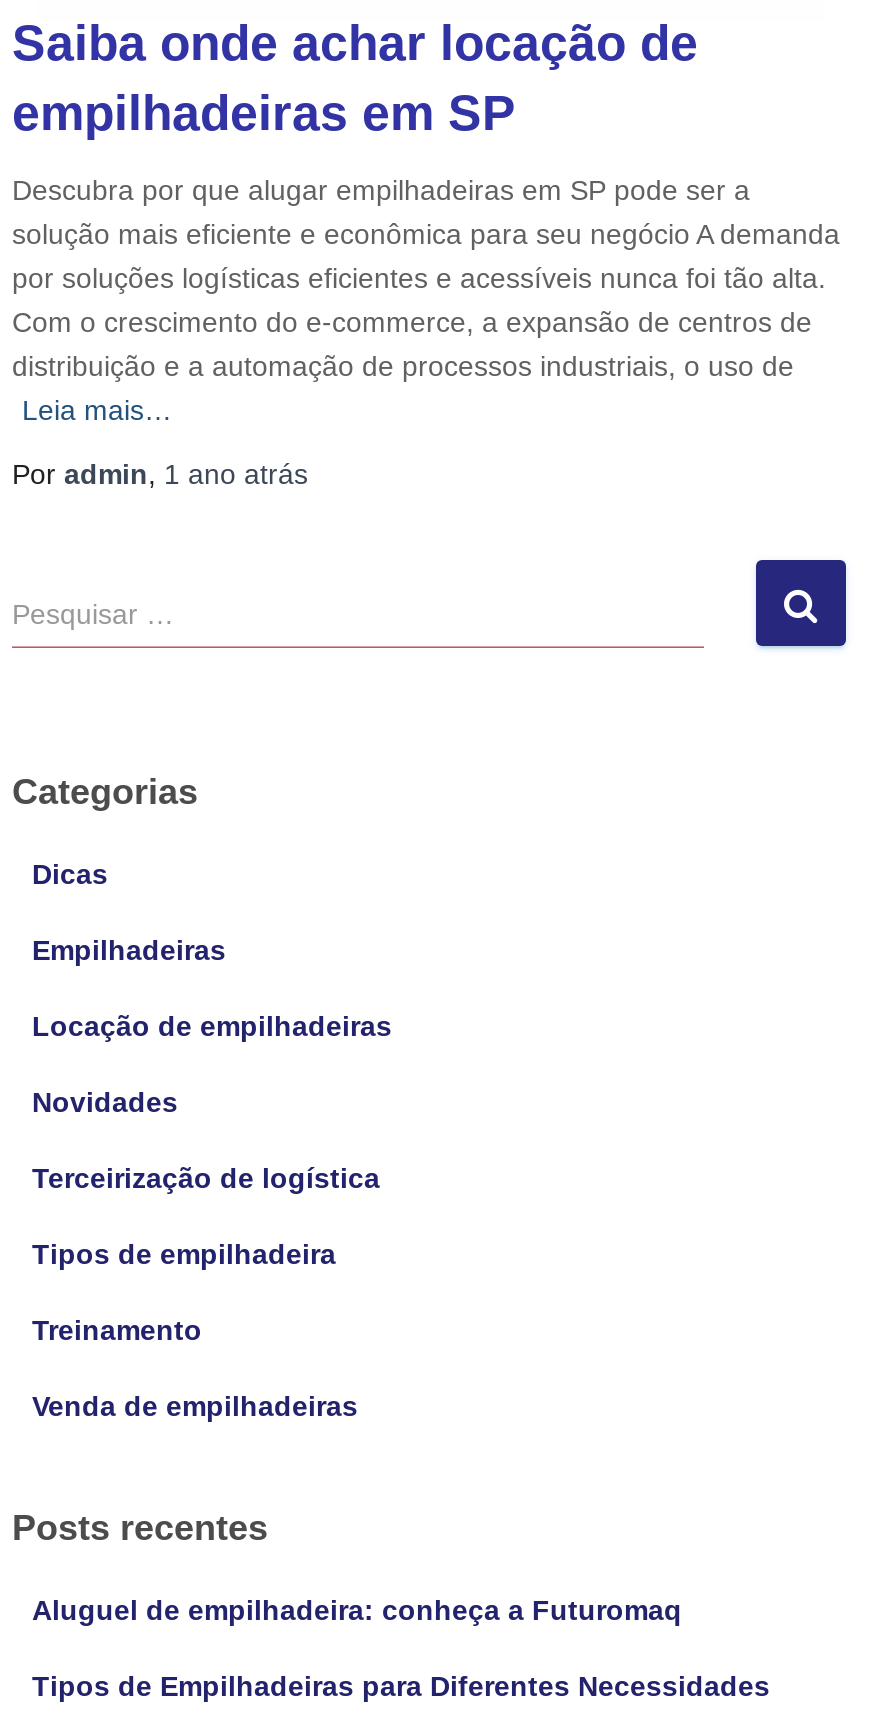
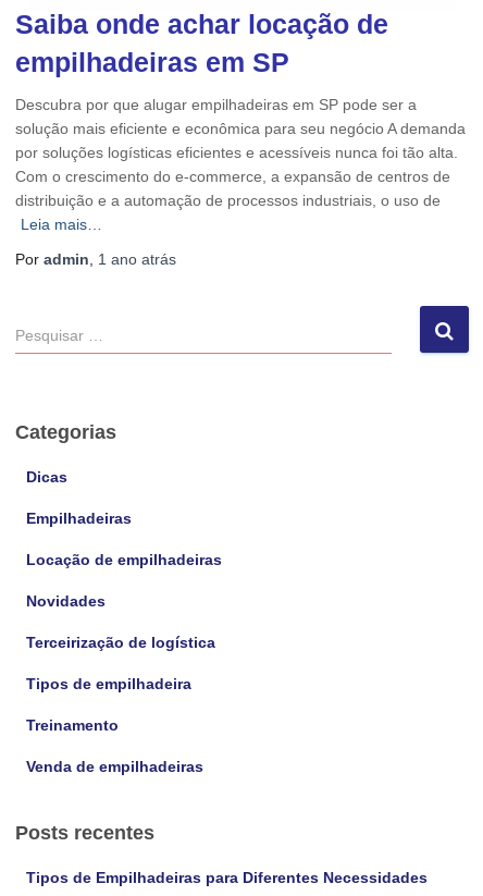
- Aluguel de empilhadeira: conheça a Futuromaq
